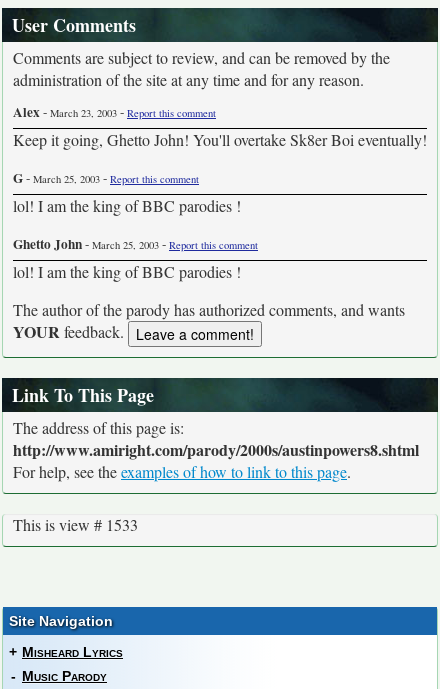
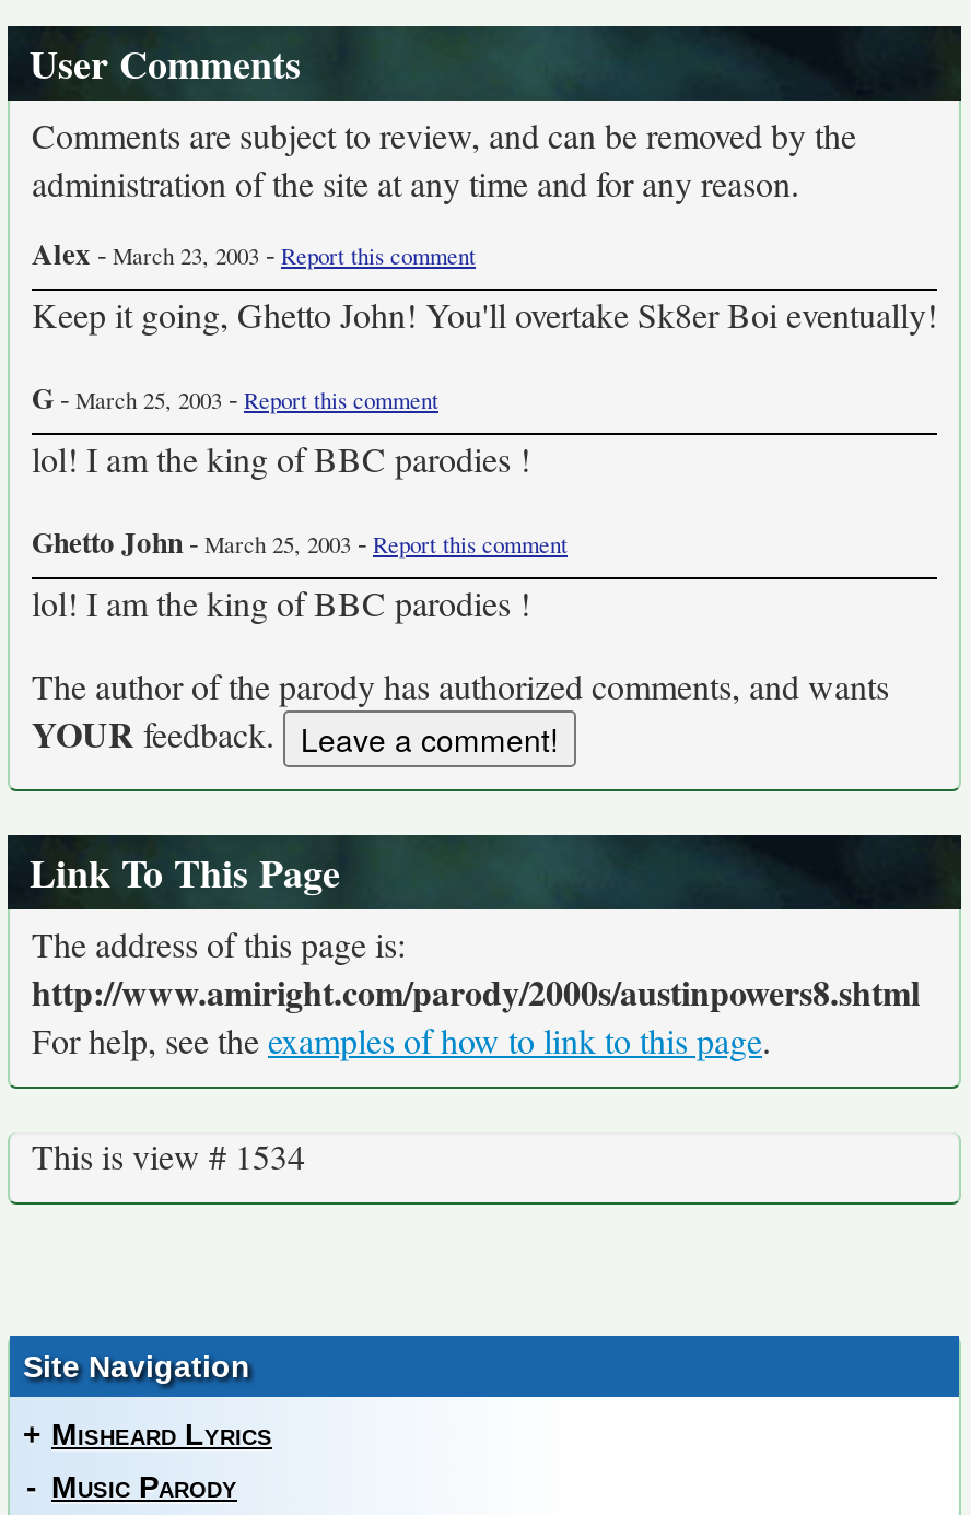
- This is view # 1533
+ This is view # 1534
